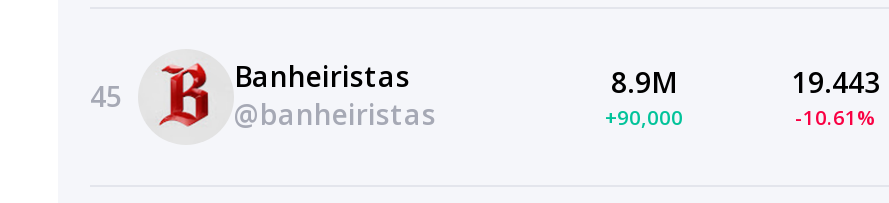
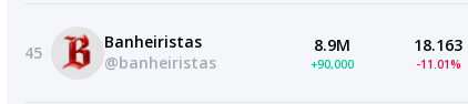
- 19.443
+ 18.163

- -10.61%
+ -11.01%
